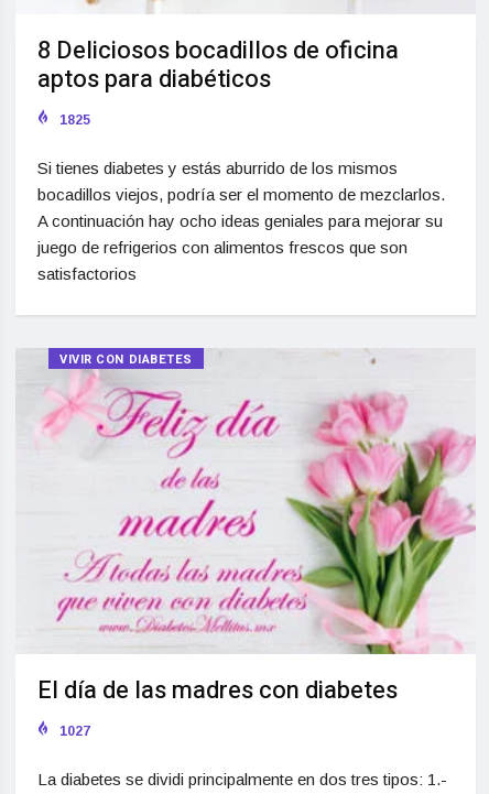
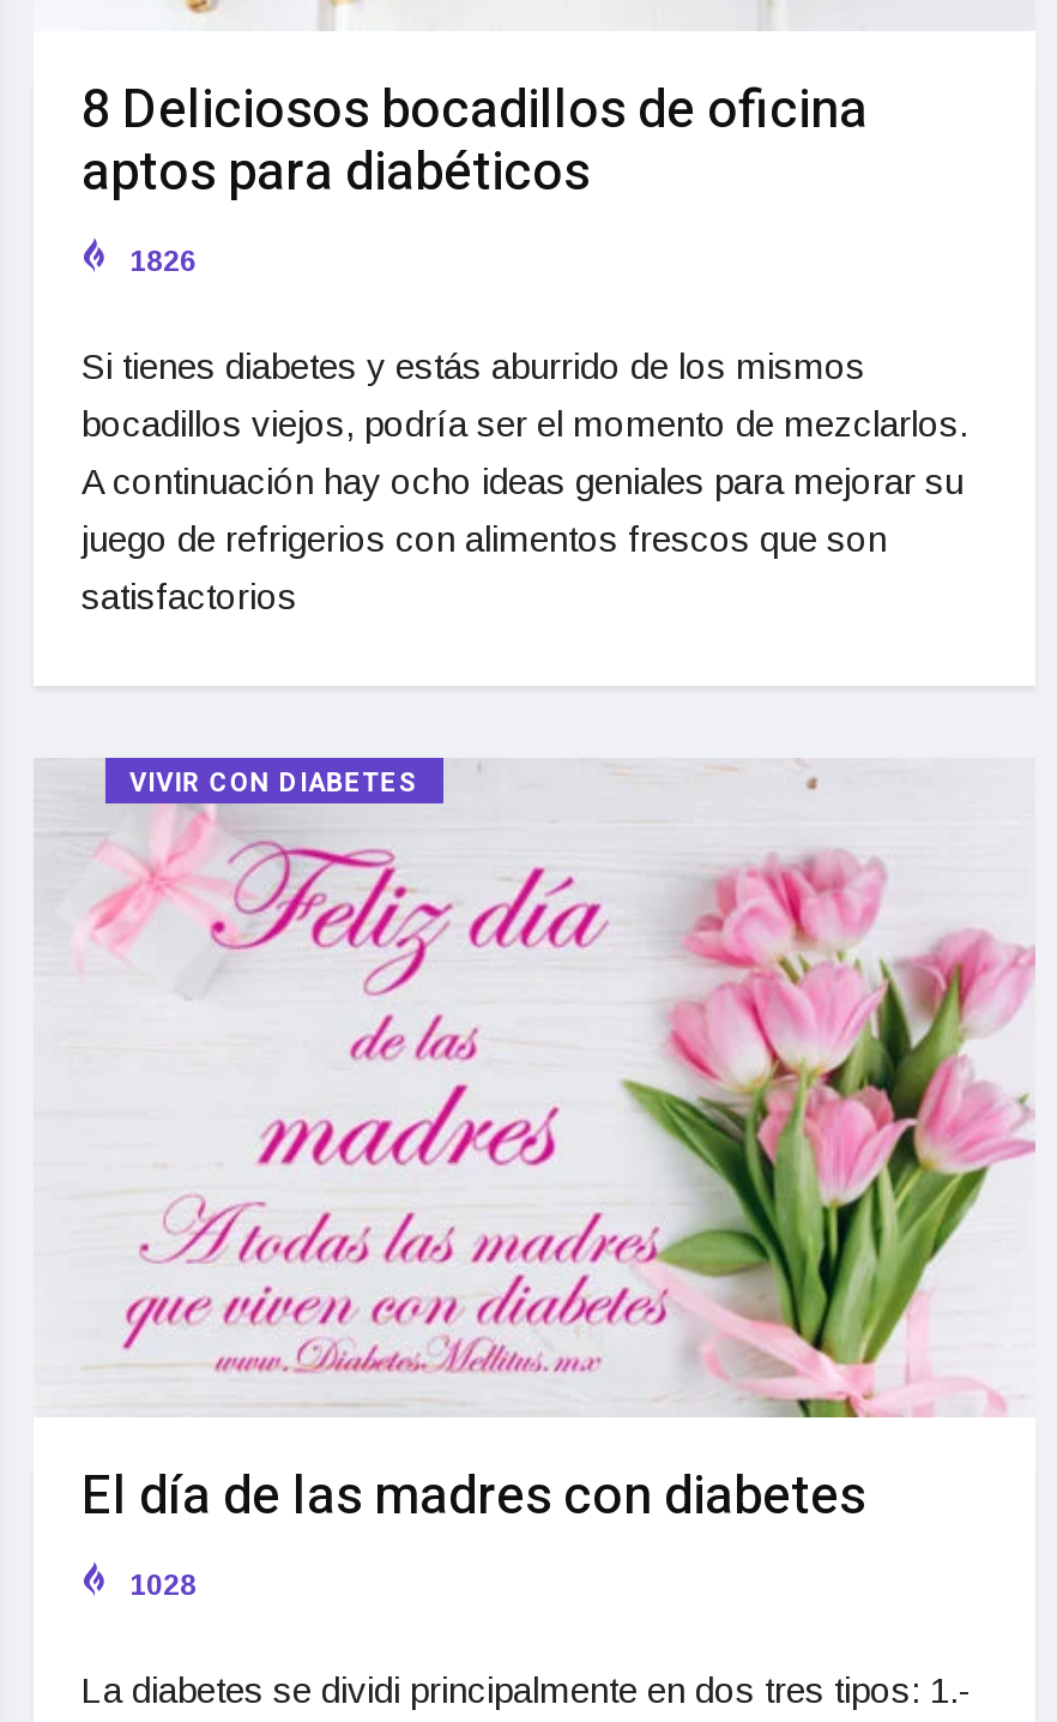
- 1825
+ 1826

- 1027
+ 1028
